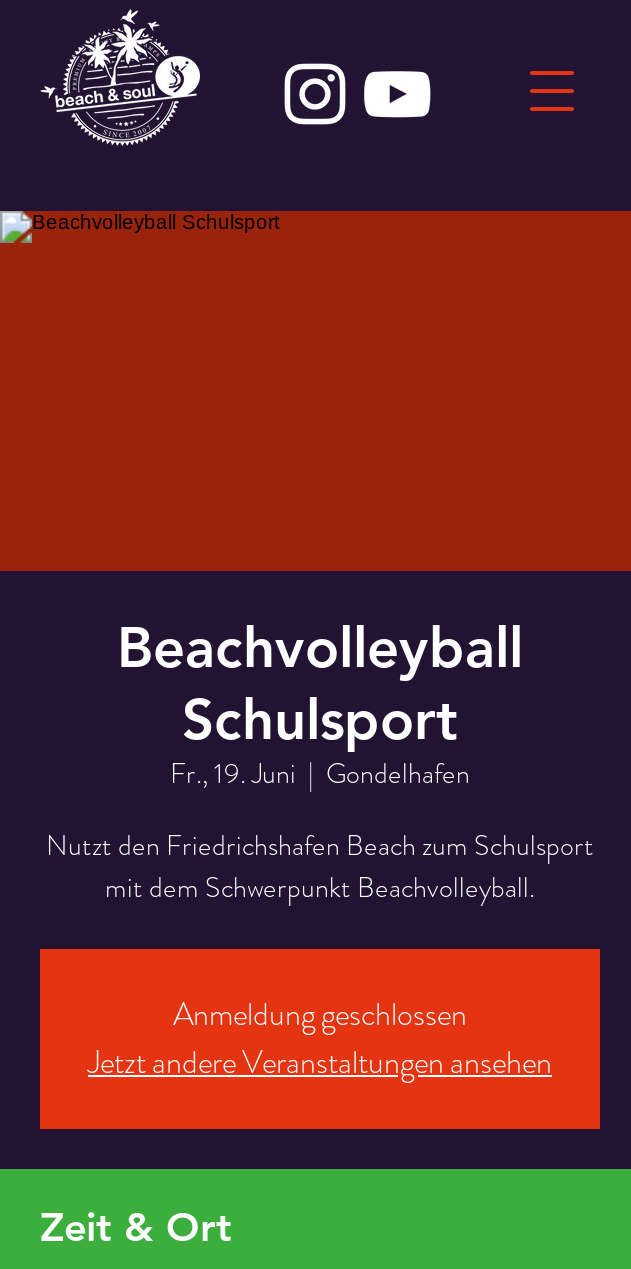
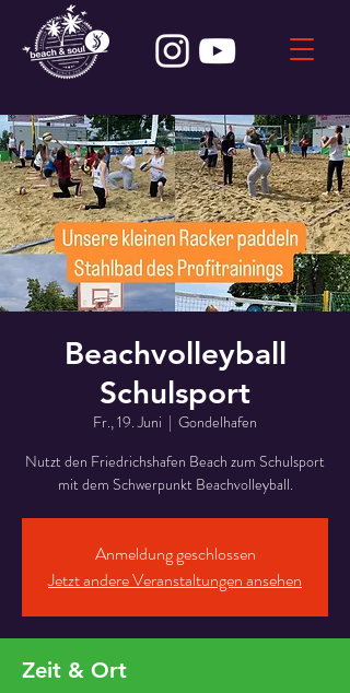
+ [image]
